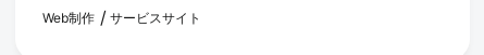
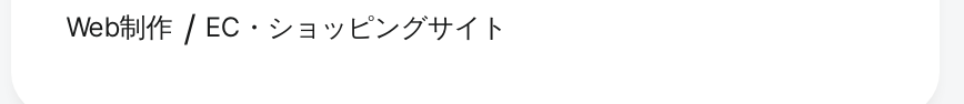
- サービスサイト
+ EC・ショッピングサイト
